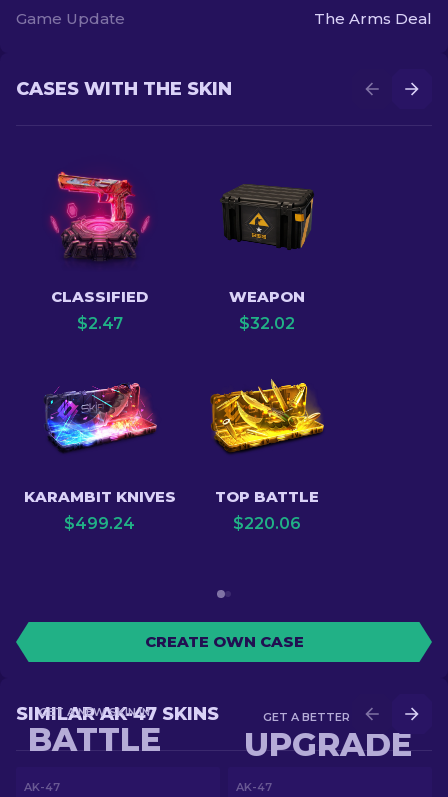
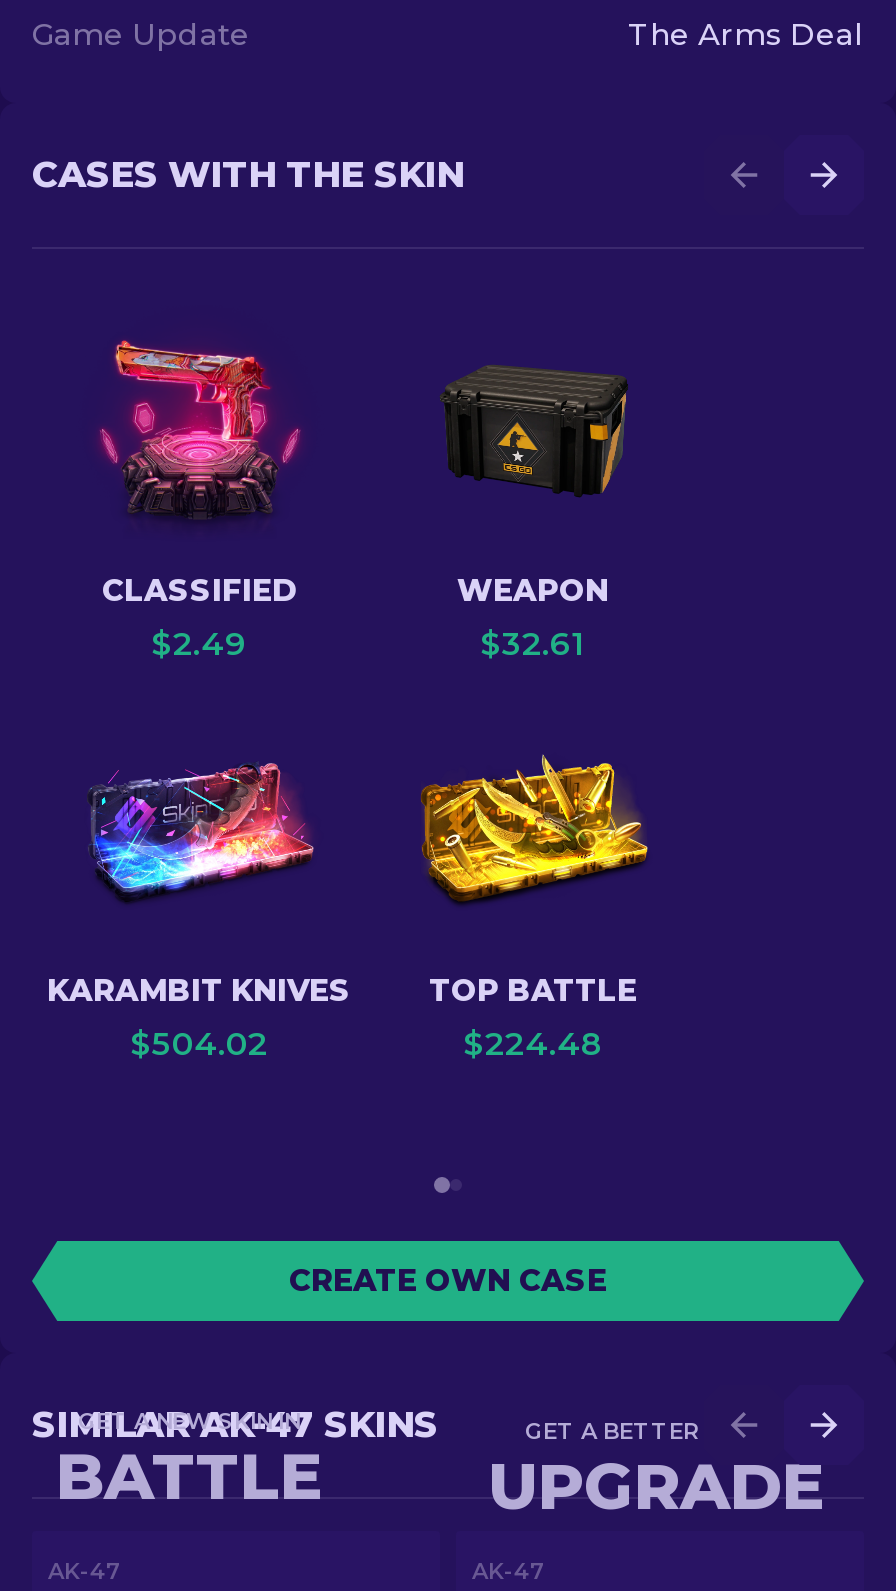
- $2.47
+ $2.49

- $32.02
+ $32.61

- $499.24
+ $504.02

- $220.06
+ $224.48
